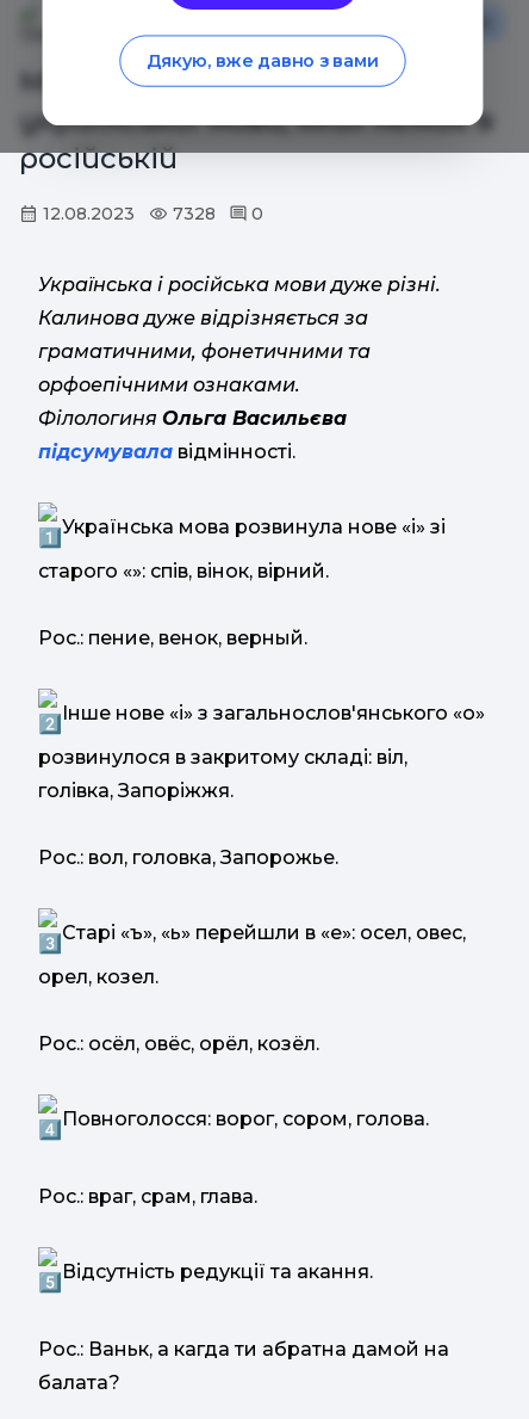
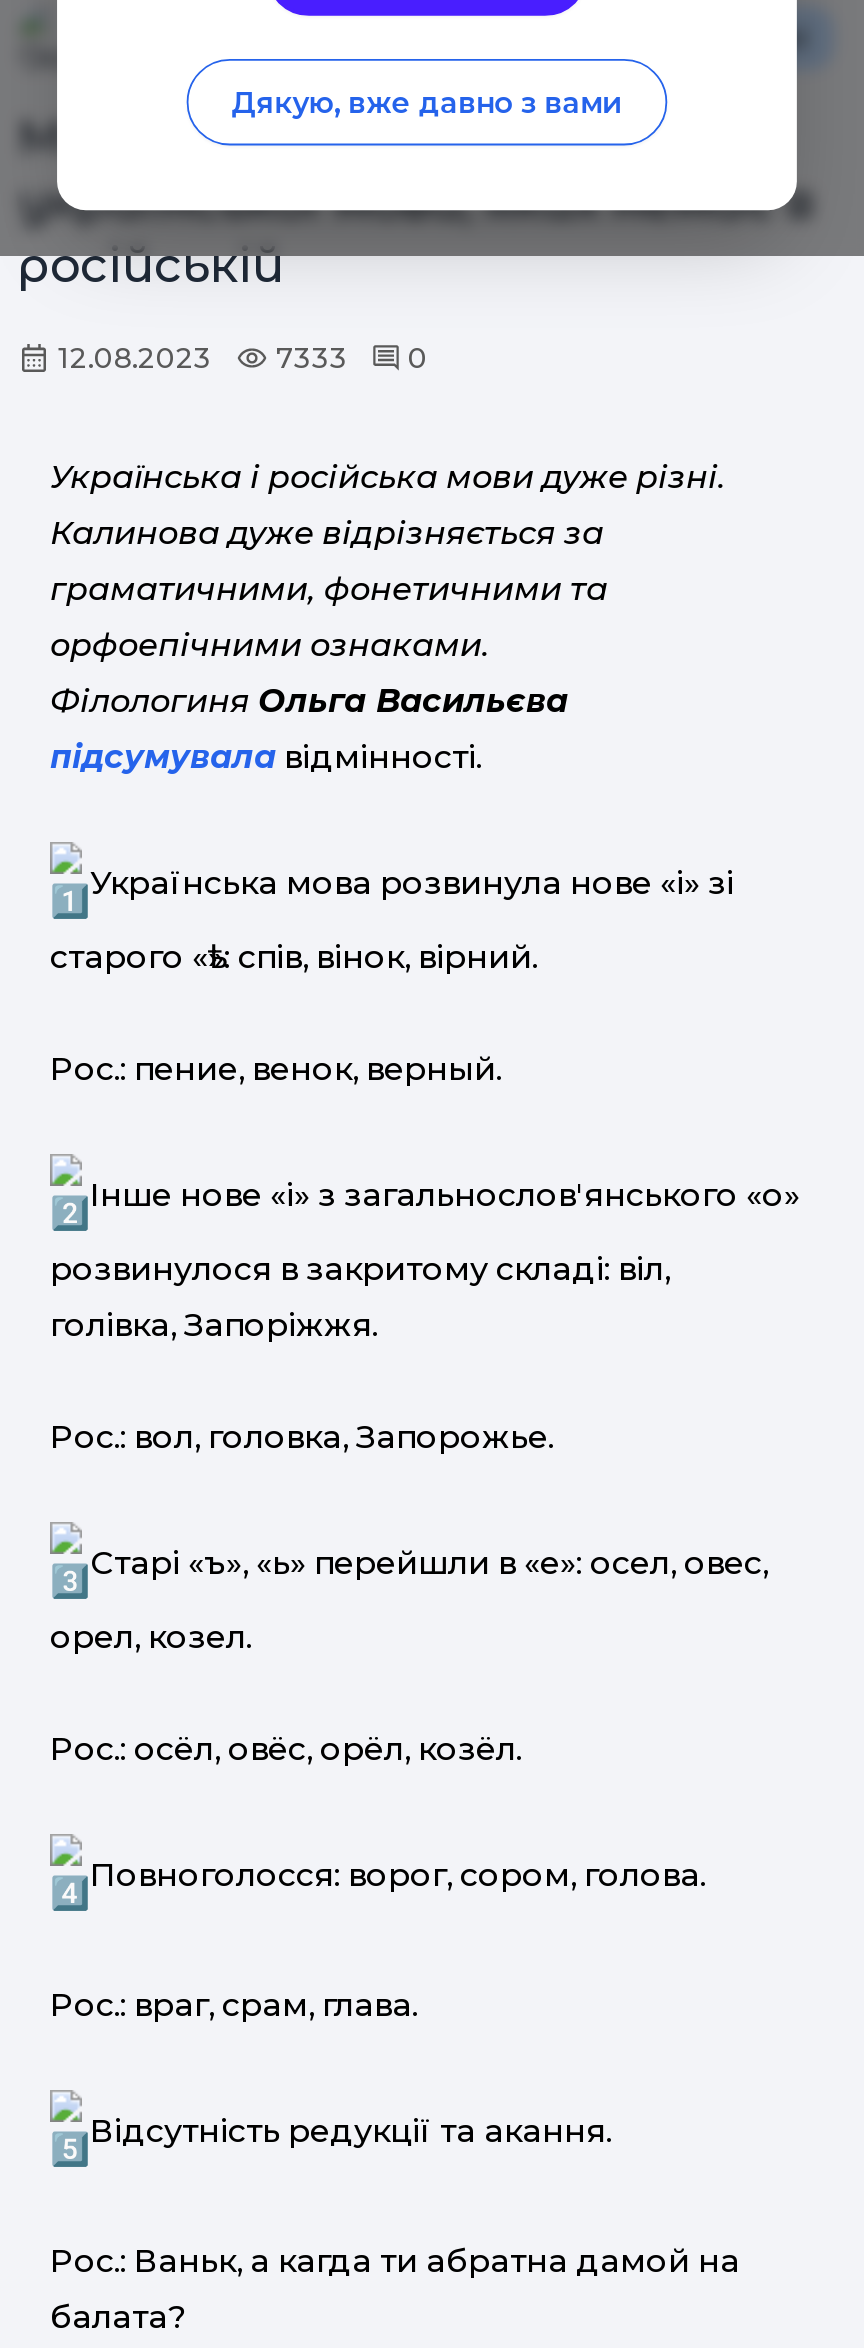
- 12.08.2023 7328 0
+ 12.08.2023 7333 0
